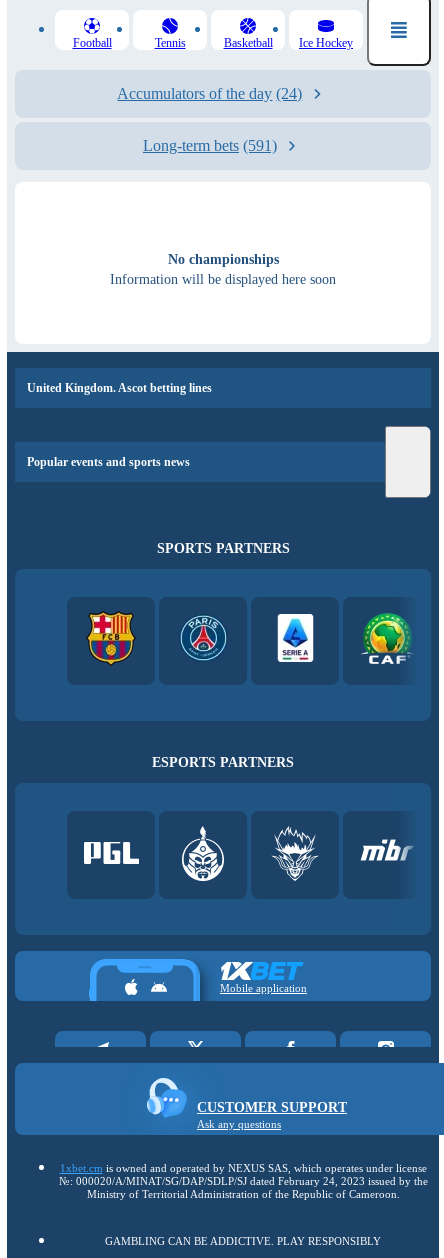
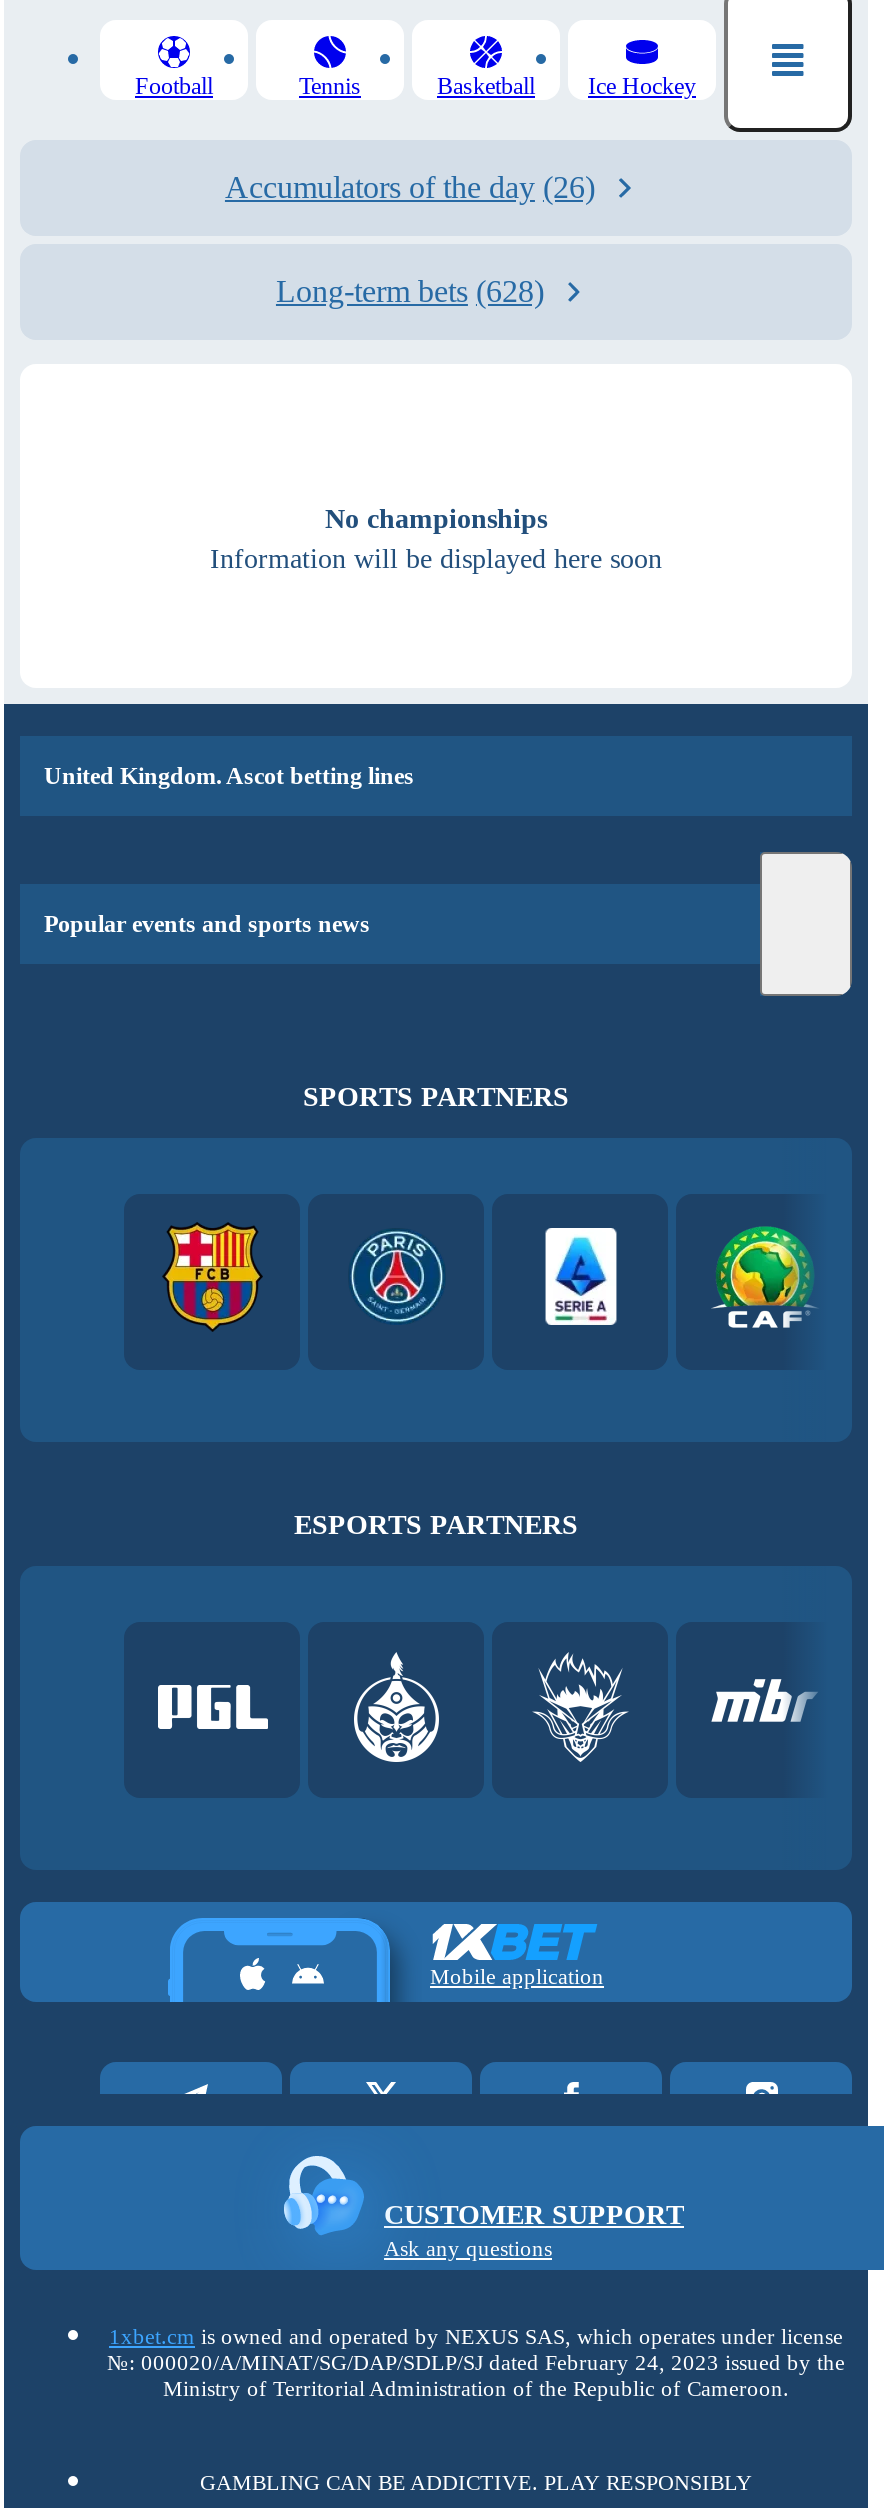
- Accumulators of the day (24)
+ Accumulators of the day (26)

- Long-term bets (591)
+ Long-term bets (628)
